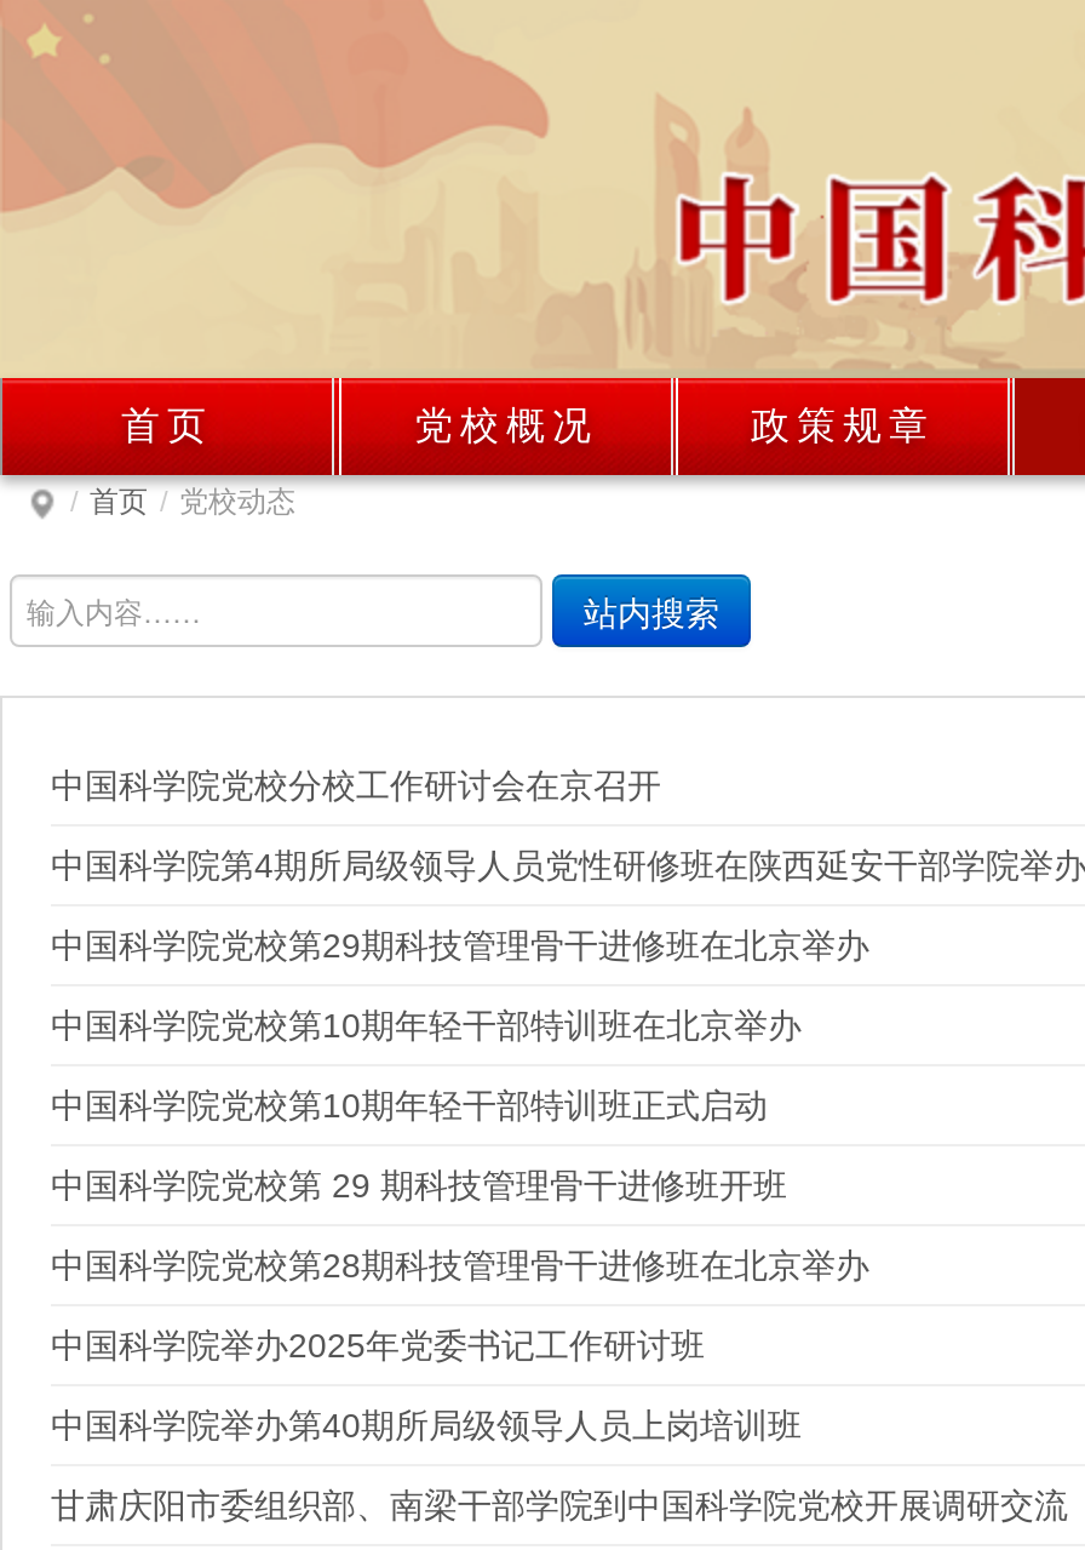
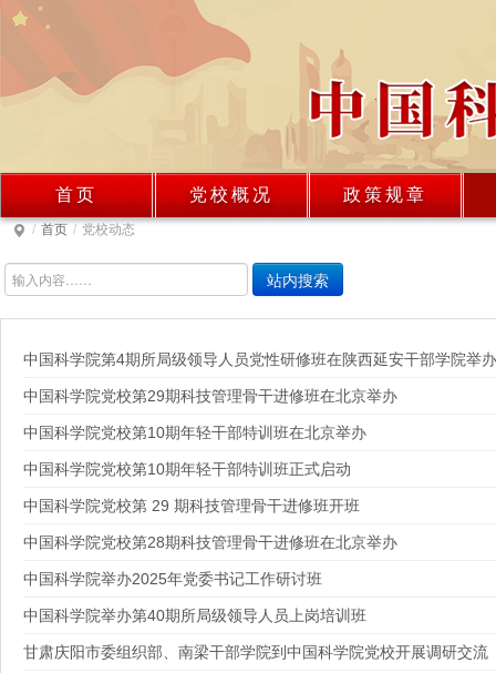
- 中国科学院党校分校工作研讨会在京召开
